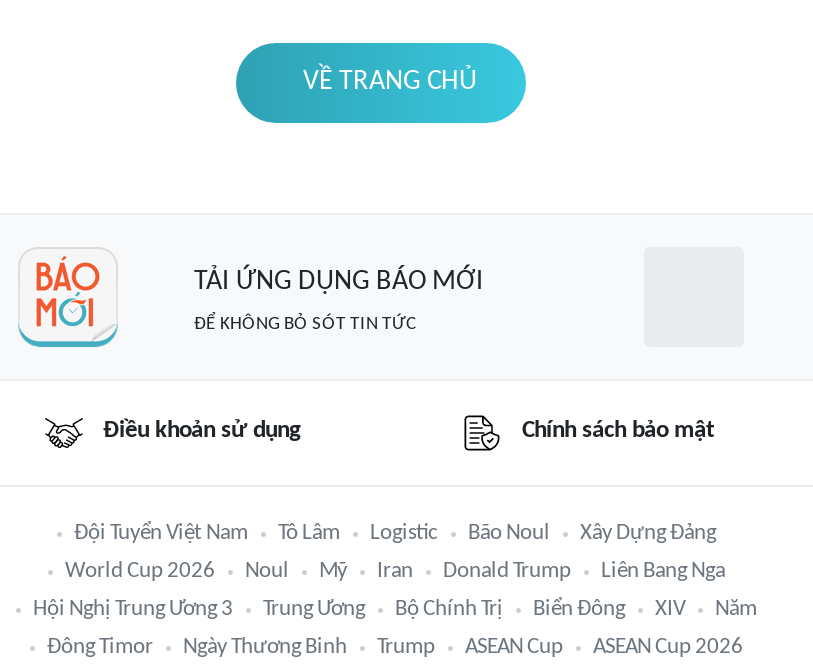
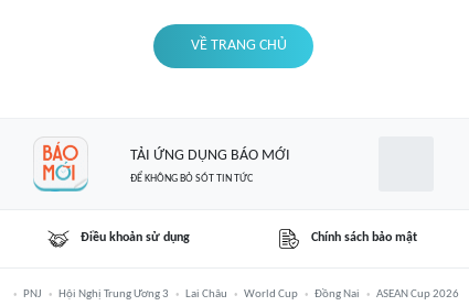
- Đội Tuyển Việt Nam
- Tô Lâm
- Logistic
- Bão Noul
- Xây Dựng Đảng
- World Cup 2026
- Noul
- Mỹ
- Iran
- Donald Trump
- Liên Bang Nga
+ PNJ

- Trung Ương
- Bộ Chính Trị
- Biển Đông
- XIV
- Năm
- Đông Timor
- Ngày Thương Binh
- Trump
- ASEAN Cup
+ Lai Châu
+ World Cup
+ Đồng Nai
